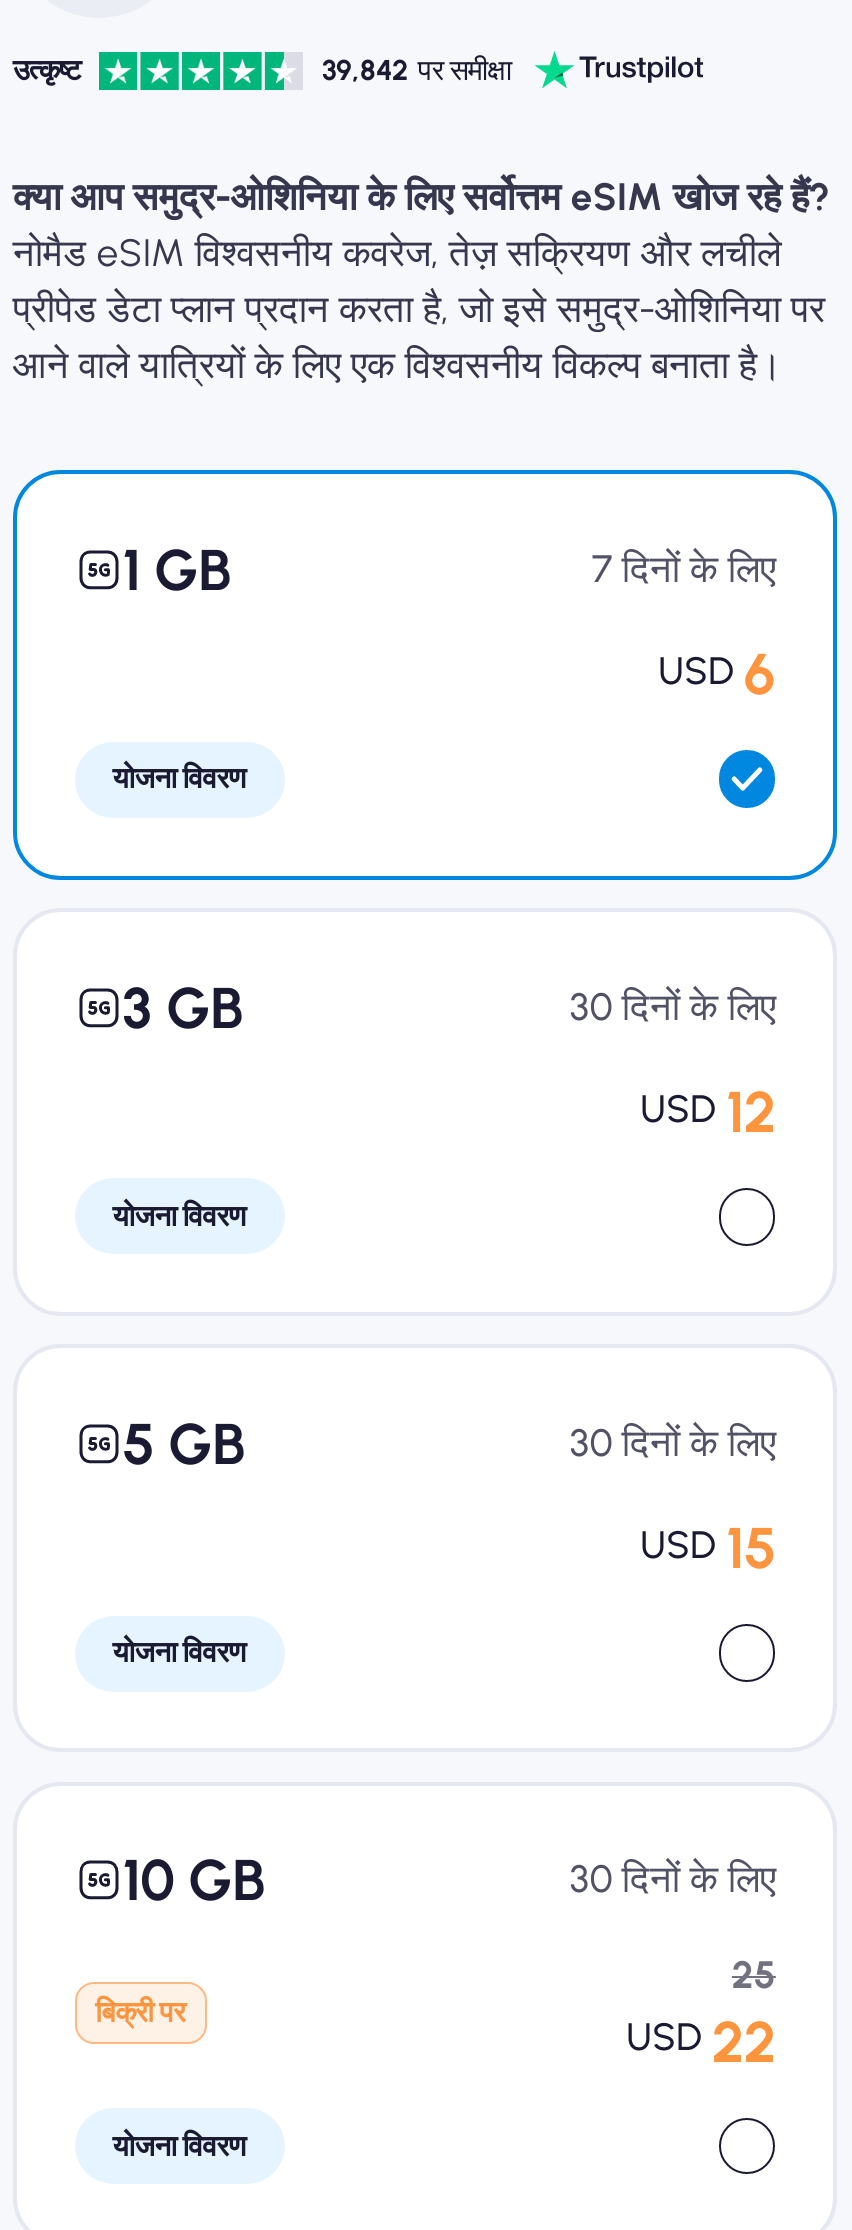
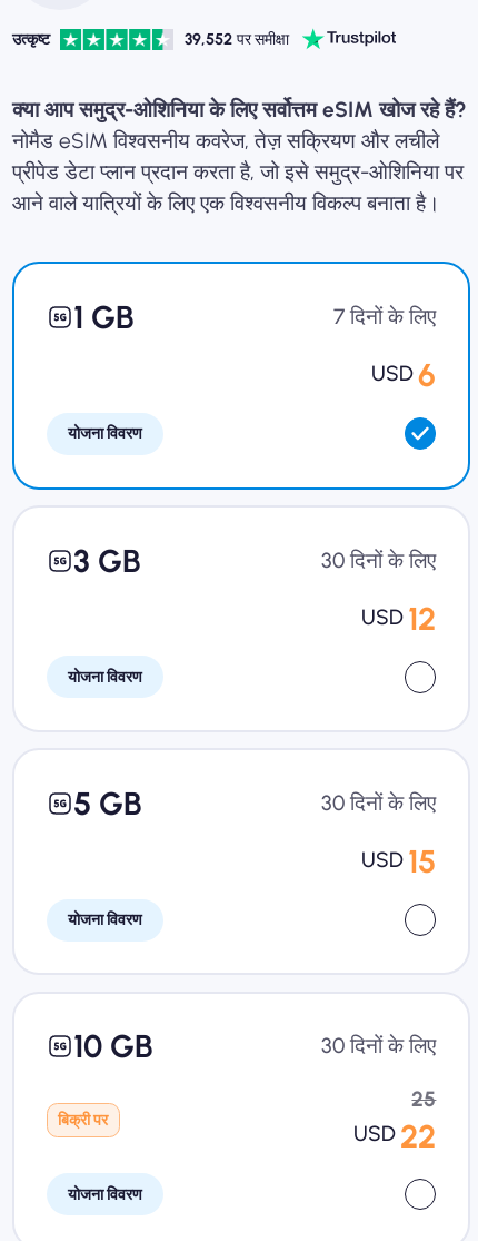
- 39,842 पर समीक्षा
+ 39,552 पर समीक्षा
